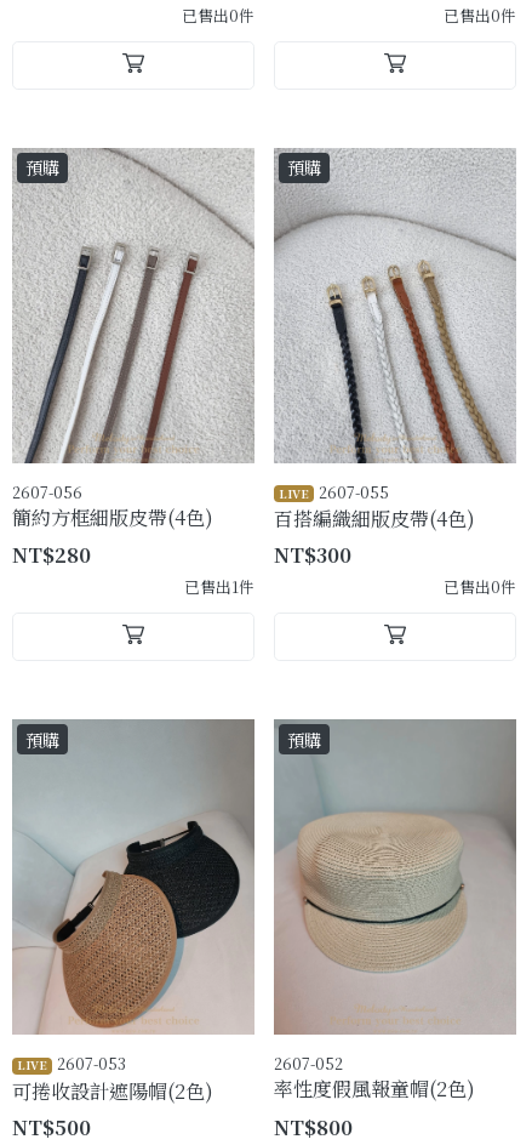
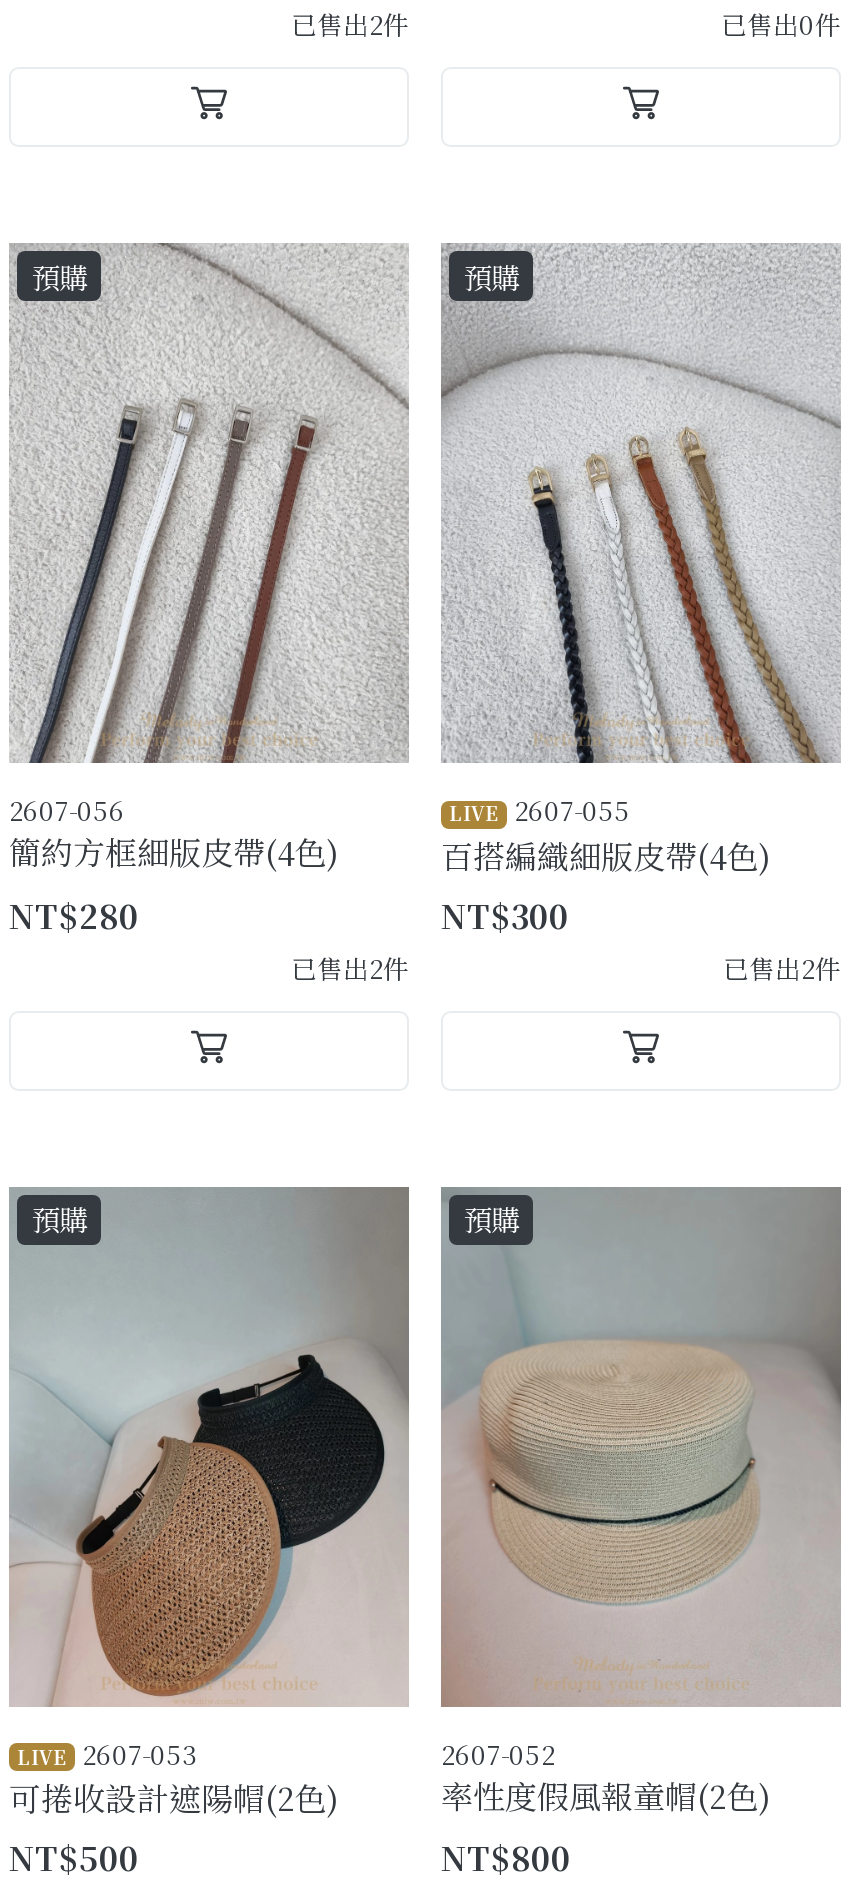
- 已售出0件
+ 已售出2件

- 已售出1件
+ 已售出2件

- 已售出0件
+ 已售出2件
